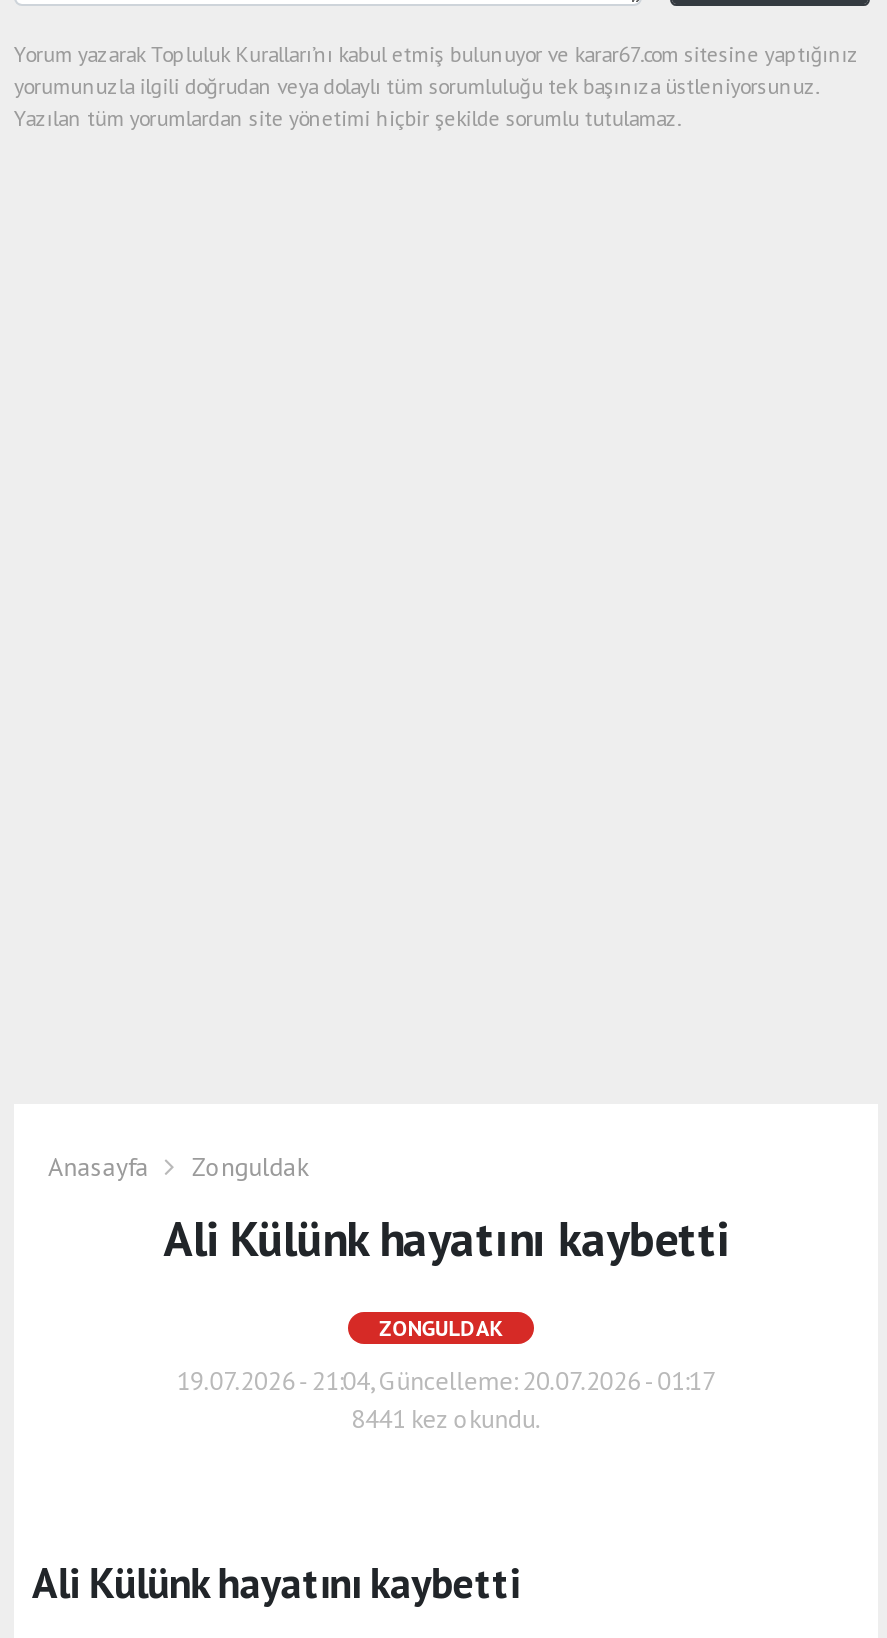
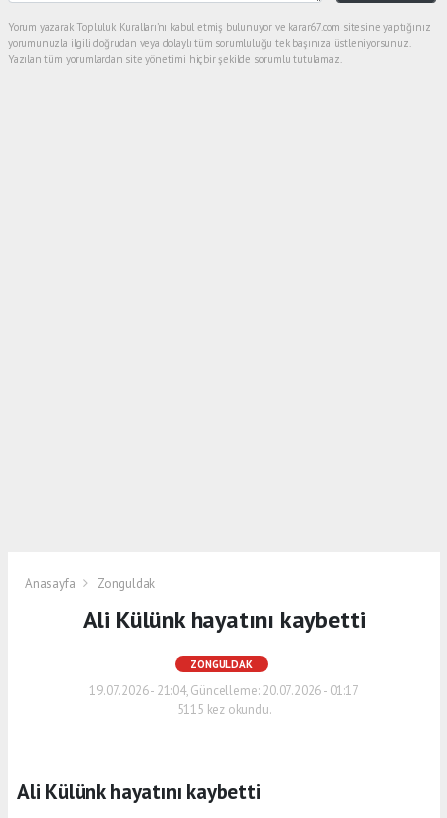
- 8441 kez okundu.
+ 5115 kez okundu.
